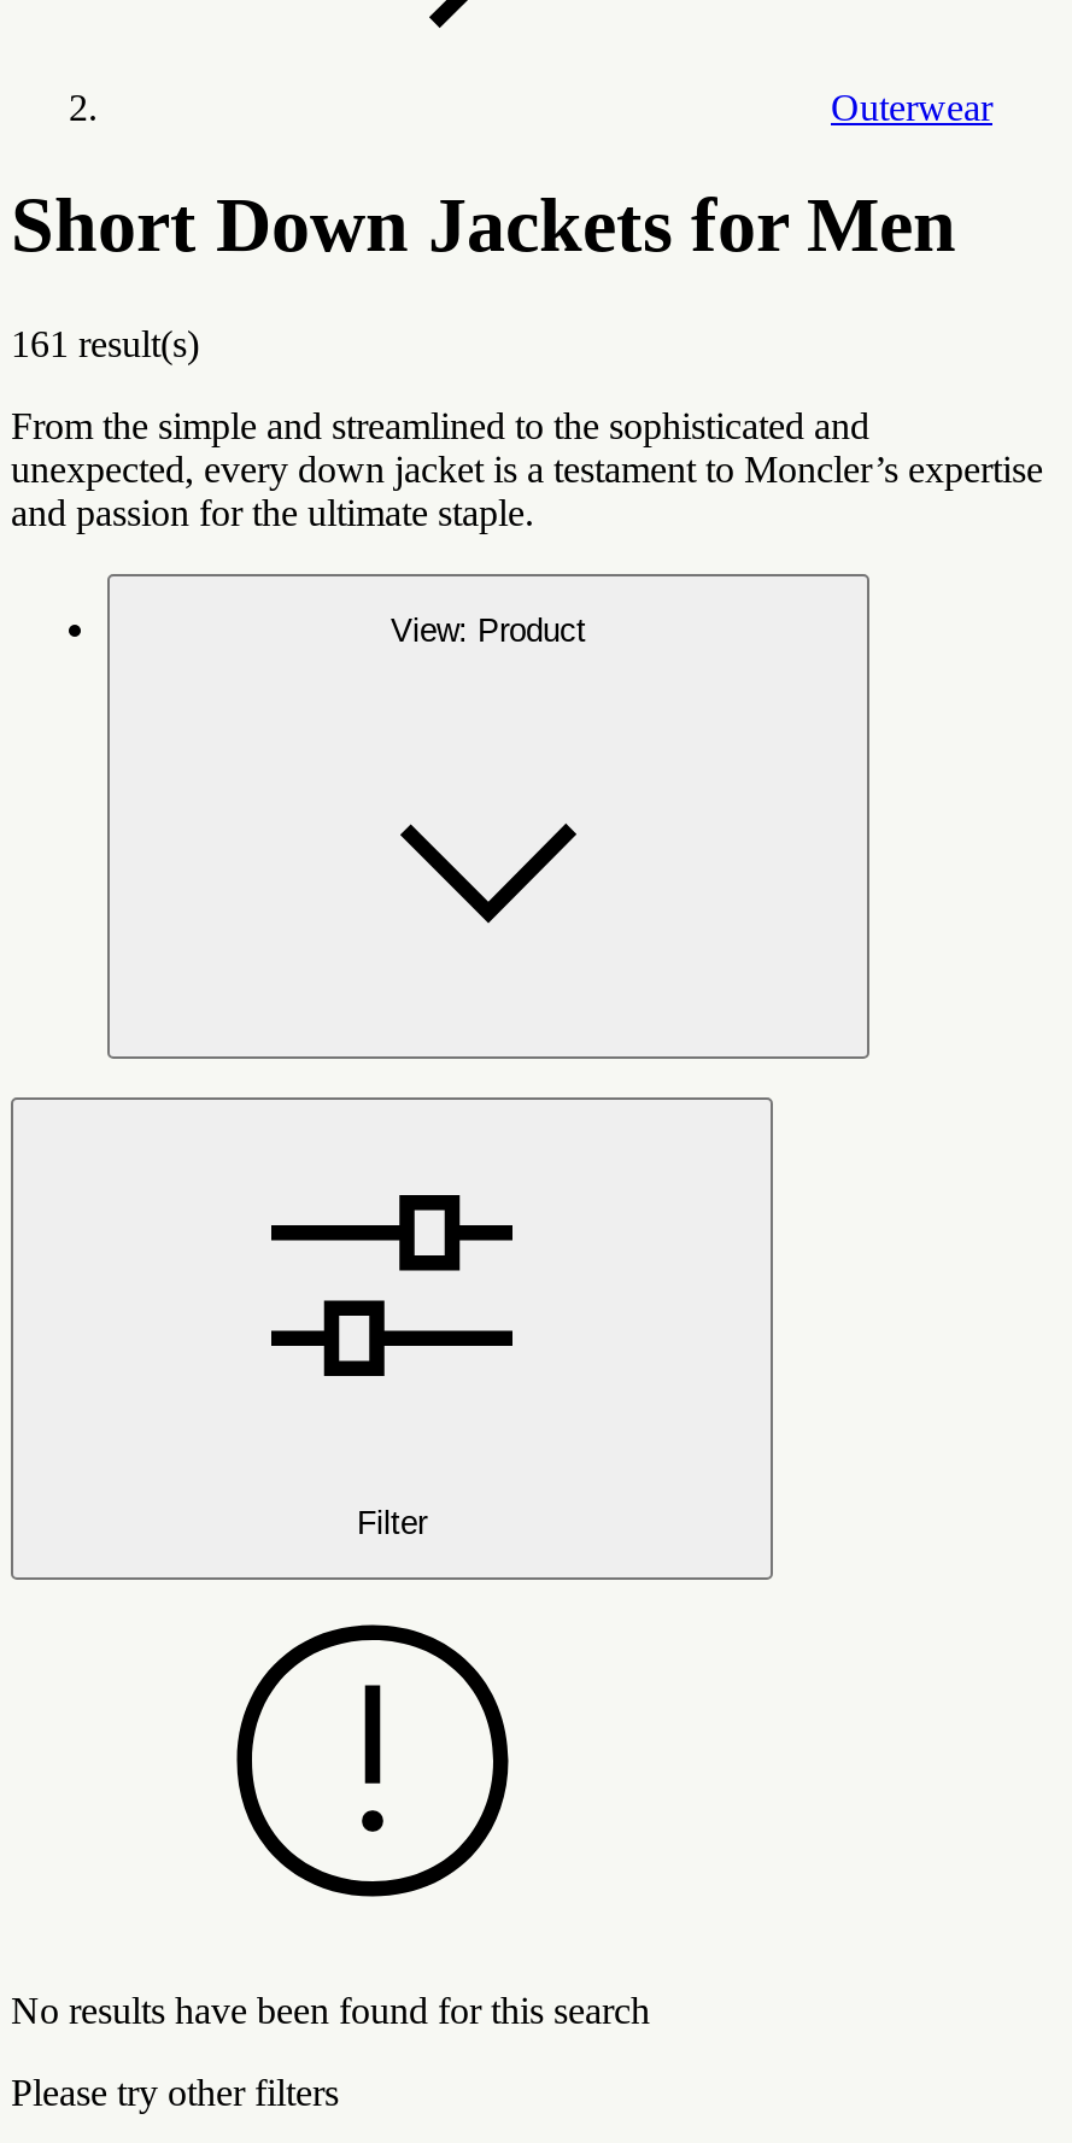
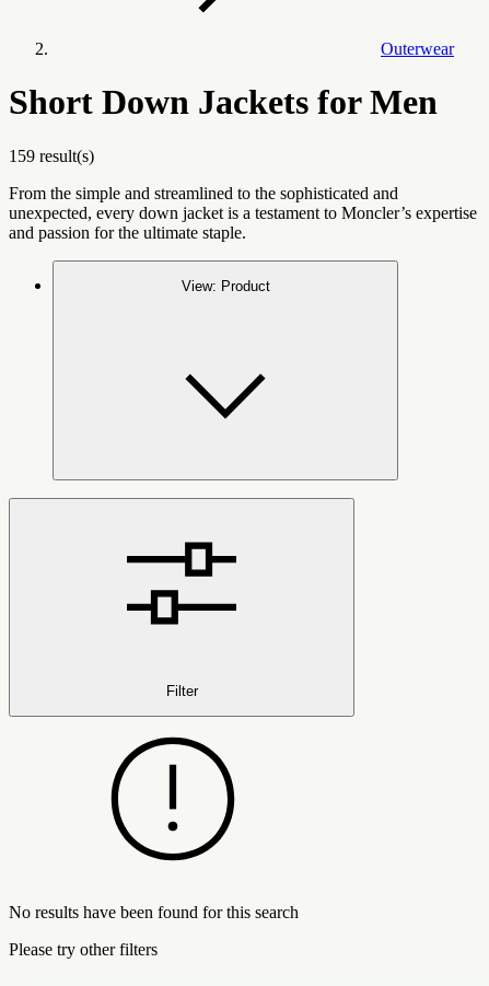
- 161 result(s)
+ 159 result(s)
